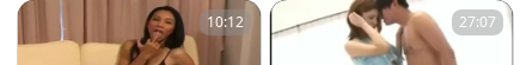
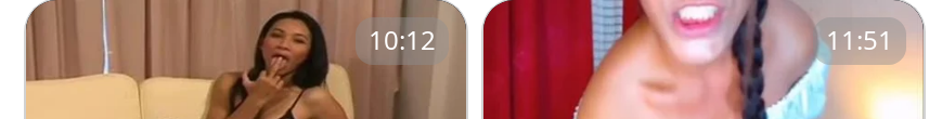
- 27:07
+ 11:51
